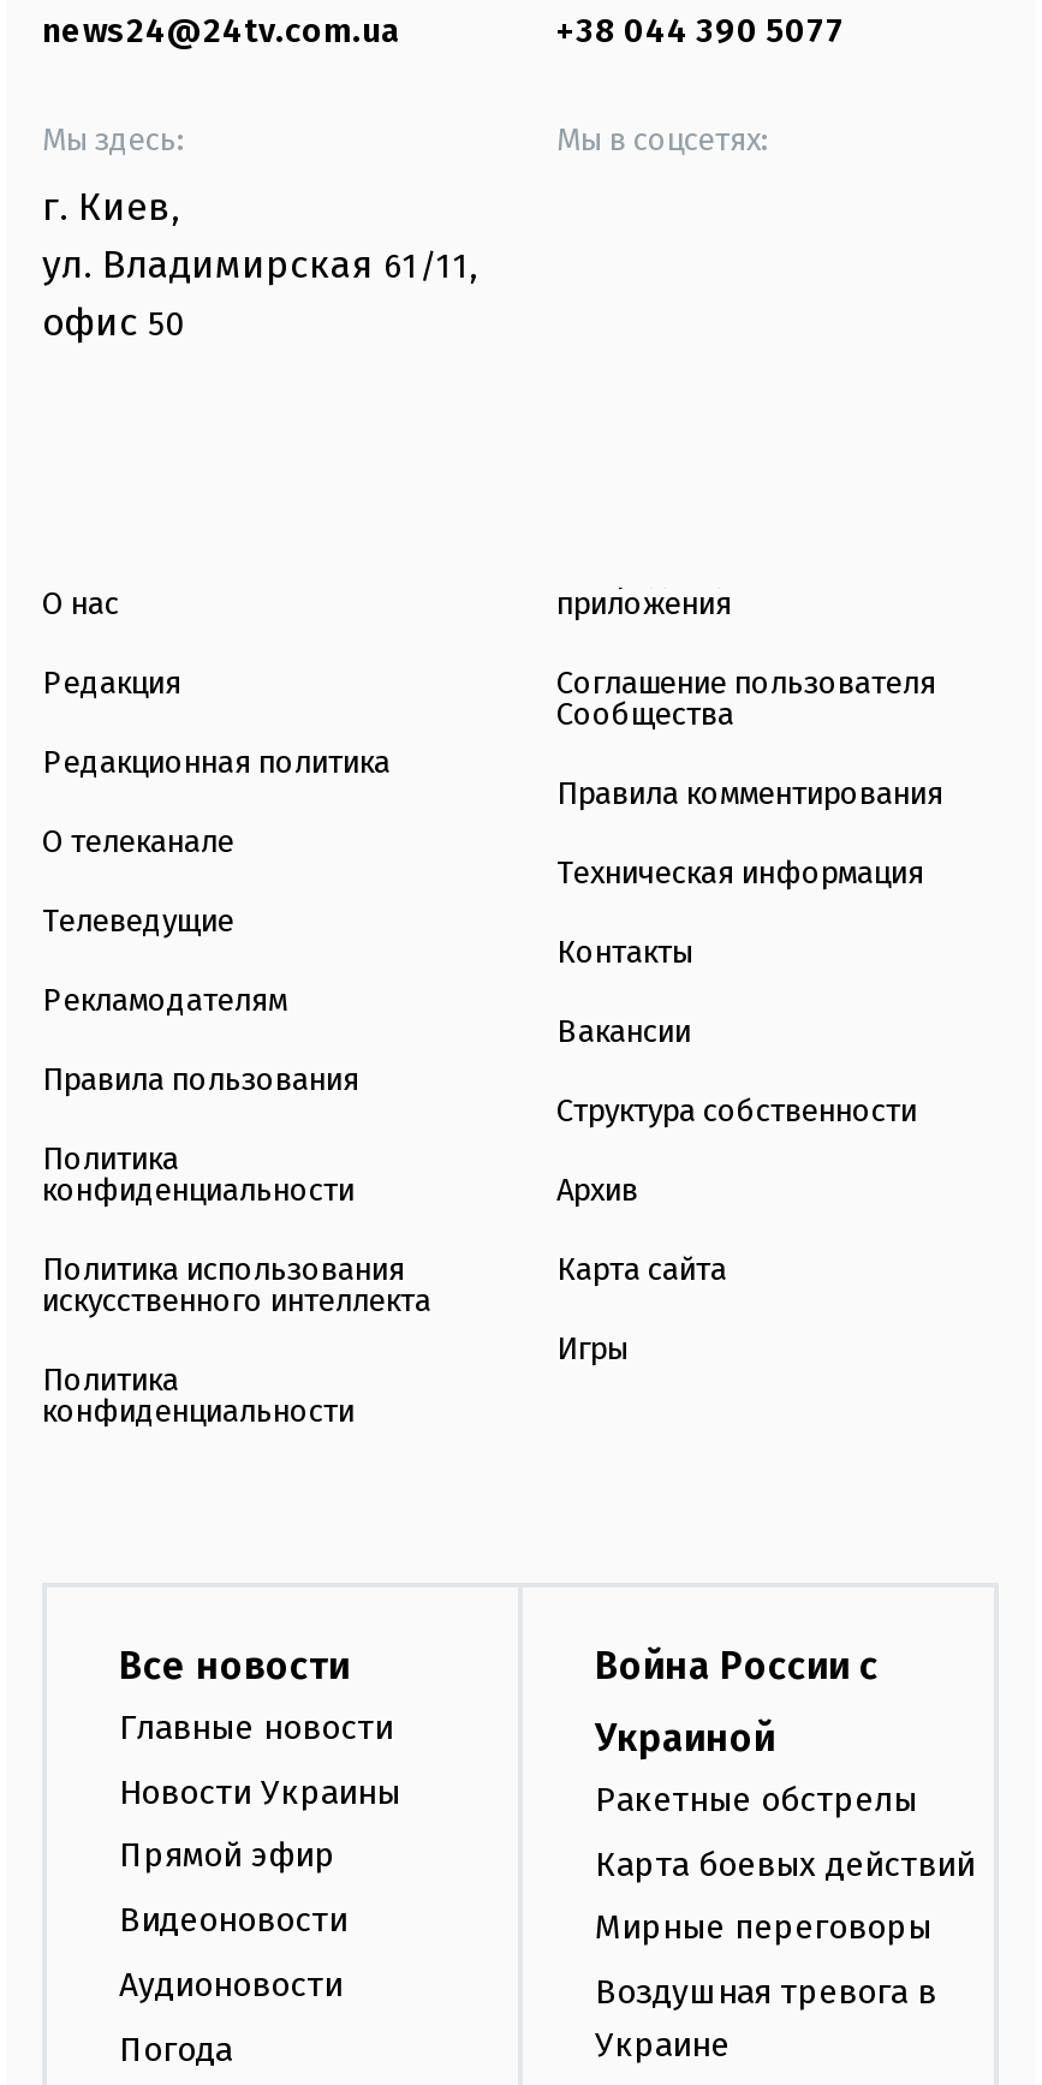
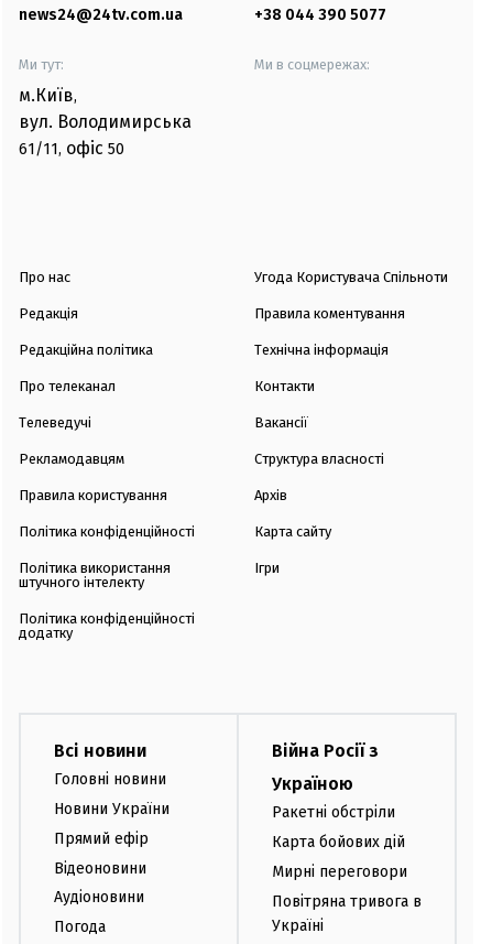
- Мы здесь:
- г. Киев,
- ул. Владимирская 61/11,
- офис 50
+ Ми тут:
+ м.Київ,
+ вул. Володимирська
+ 61/11, офіс 50

- Мы в соцсетях:
+ Ми в соцмережах:

- О нас
- Редакция
- Редакционная политика
- О телеканале
- Телеведущие
- Рекламодателям
- Правила пользования
- Политика
- конфиденциальности
- Политика использования
- искусственного интеллекта
- Политика
- конфиденциальности
+ Про нас
+ Редакція
+ Редакційна політика
+ Про телеканал
+ Телеведучі
+ Рекламодавцям
+ Правила користування
+ Політика конфіденційності
+ Політика використання
+ штучного інтелекту
+ Політика конфіденційності
+ додатку

- приложения
- Соглашение пользователя
- Сообщества
- Правила комментирования
- Техническая информация
- Контакты
- Вакансии
- Структура собственности
- Архив
- Карта сайта
- Игры
+ Угода Користувача Спільноти
+ Правила коментування
+ Технічна інформація
+ Контакти
+ Вакансії
+ Структура власності
+ Архів
+ Карта сайту
+ Ігри

- Все новости
- Главные новости
- Новости Украины
- Прямой эфир
- Видеоновости
- Аудионовости
+ Всі новини
+ Головні новини
+ Новини України
+ Прямий ефір
+ Відеоновини
+ Аудіоновини

- Война России с
+ Війна Росії з

- Украиной
- Ракетные обстрелы
+ Україною
+ Ракетні обстріли

- Карта боевых действий
+ Карта бойових дій

- Мирные переговоры
+ Мирні переговори

- Воздушная тревога в
- Украине
+ Повітряна тривога в
+ Україні
